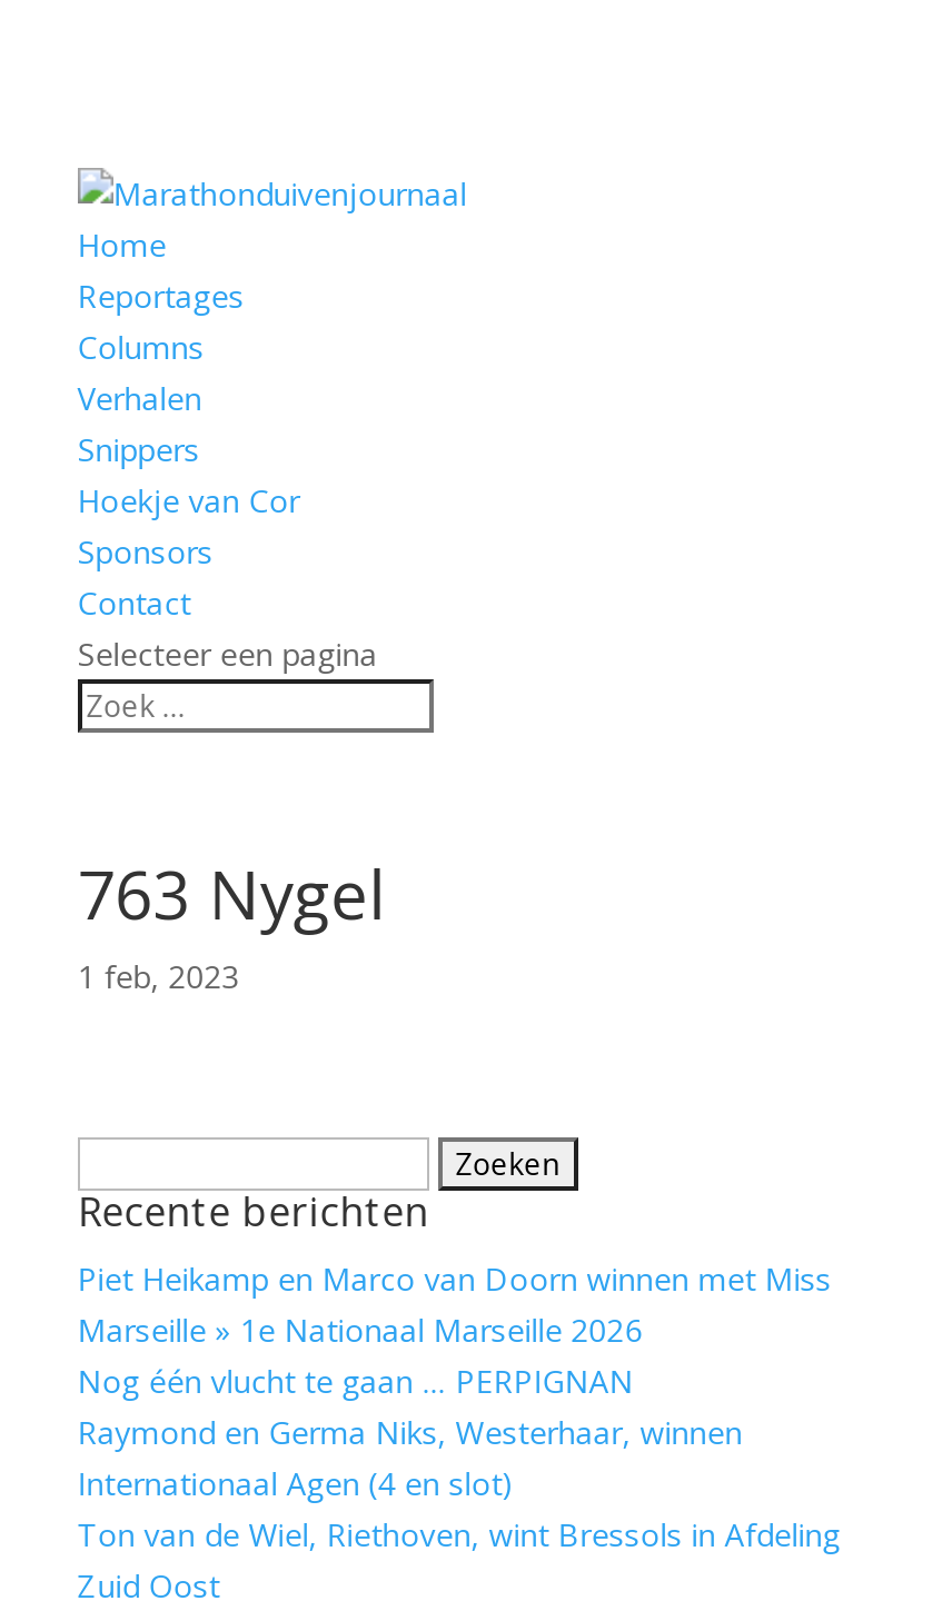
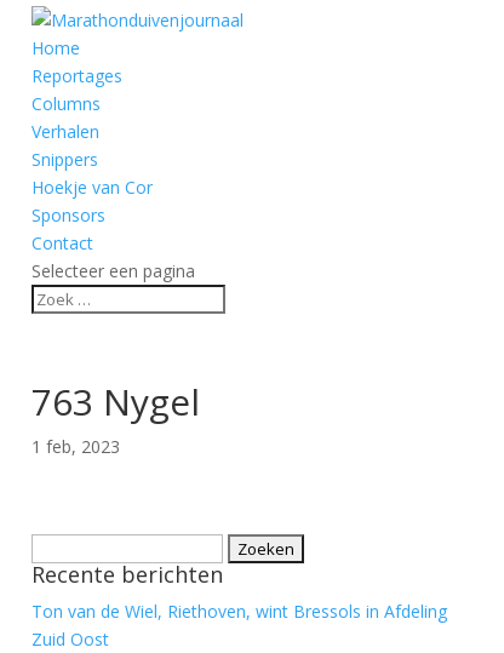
- Piet Heikamp en Marco van Doorn winnen met Miss
- Marseille » 1e Nationaal Marseille 2026
- Nog één vlucht te gaan … PERPIGNAN
- Raymond en Germa Niks, Westerhaar, winnen
- Internationaal Agen (4 en slot)
